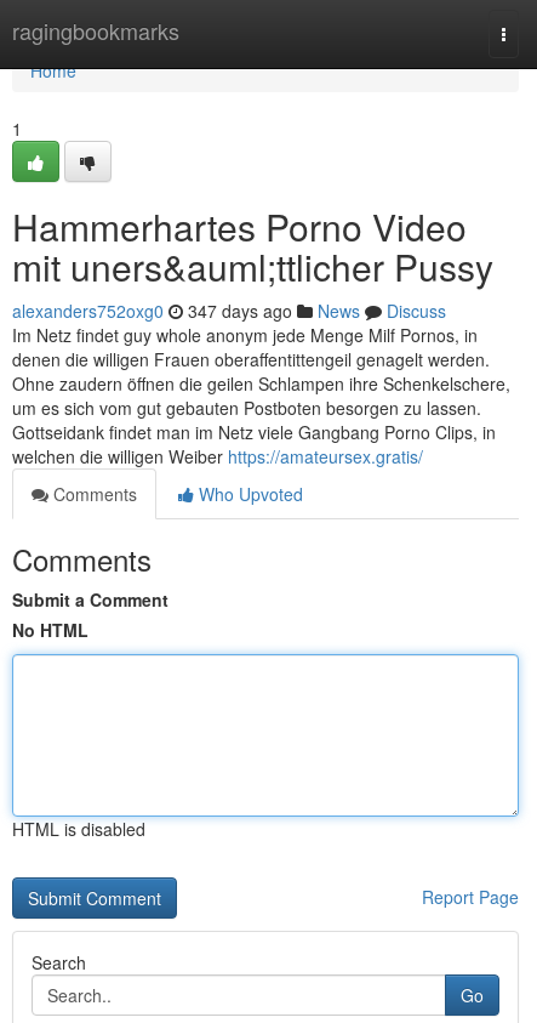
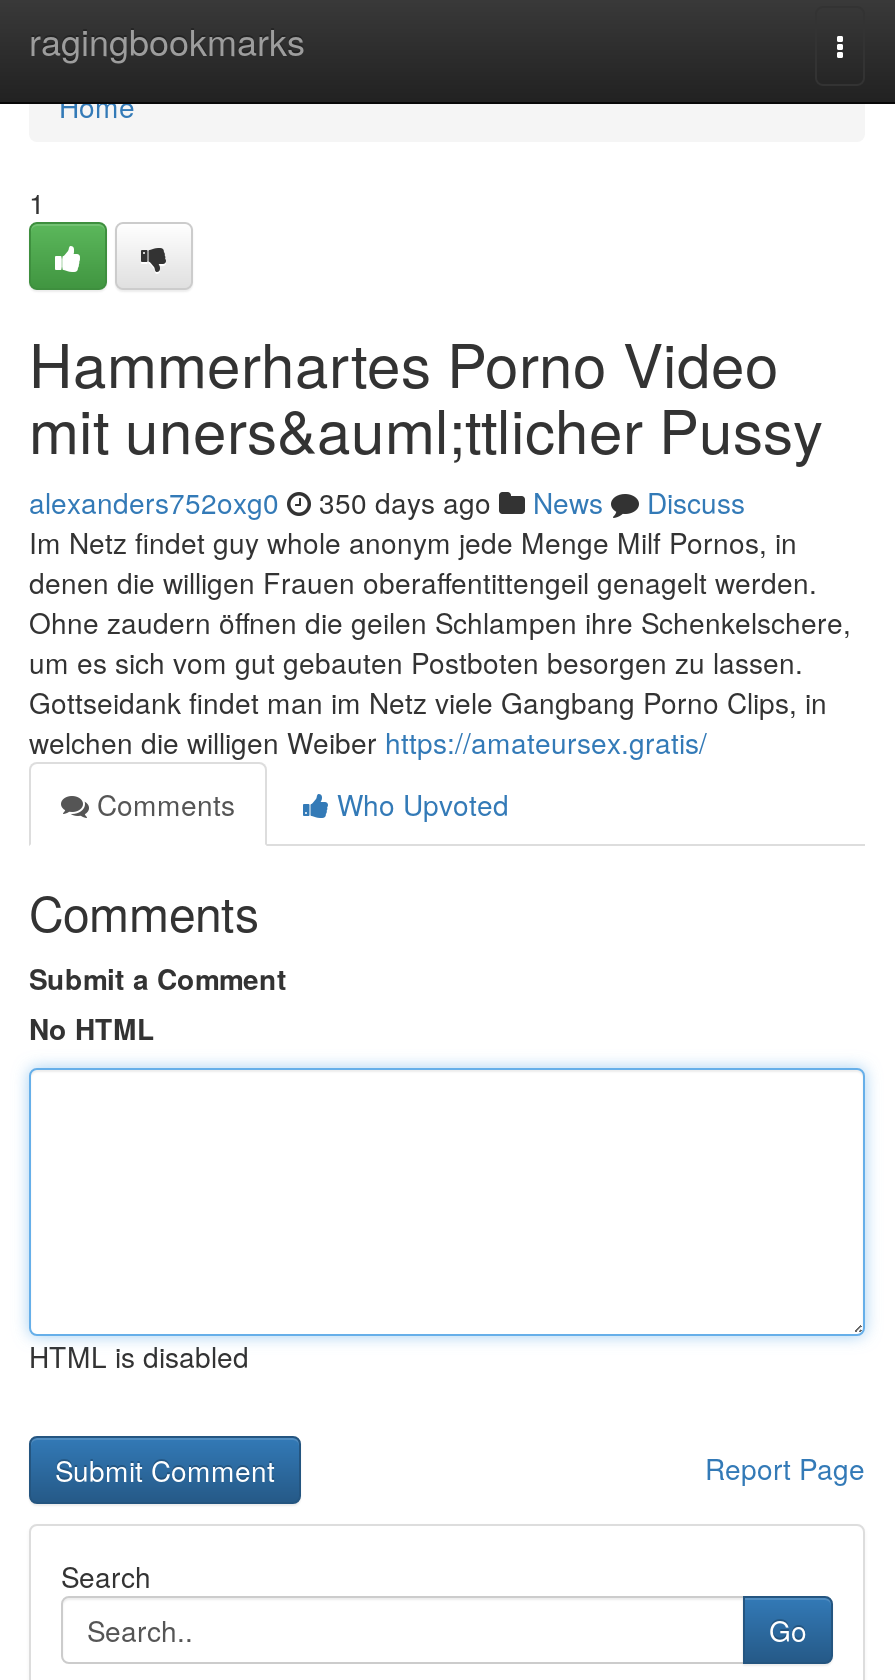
- alexanders752oxg0 347 days ago News Discuss
+ alexanders752oxg0 350 days ago News Discuss
